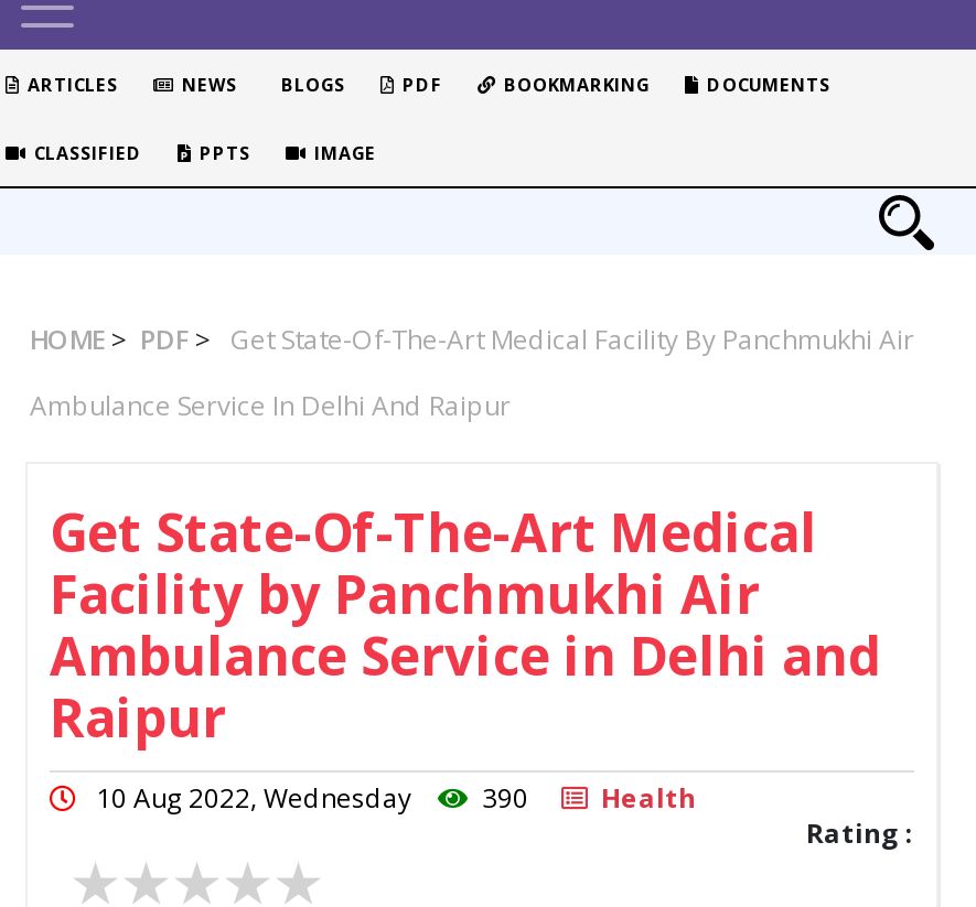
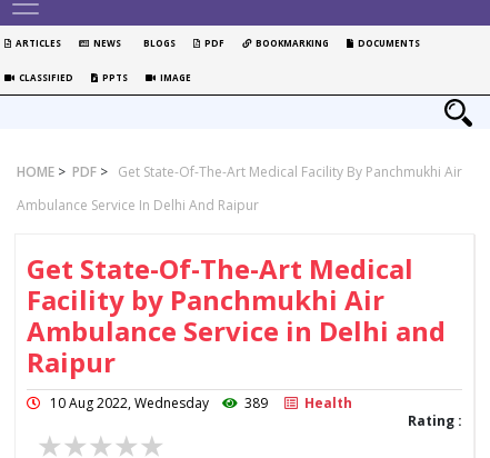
- 10 Aug 2022, Wednesday 390 Health
+ 10 Aug 2022, Wednesday 389 Health
